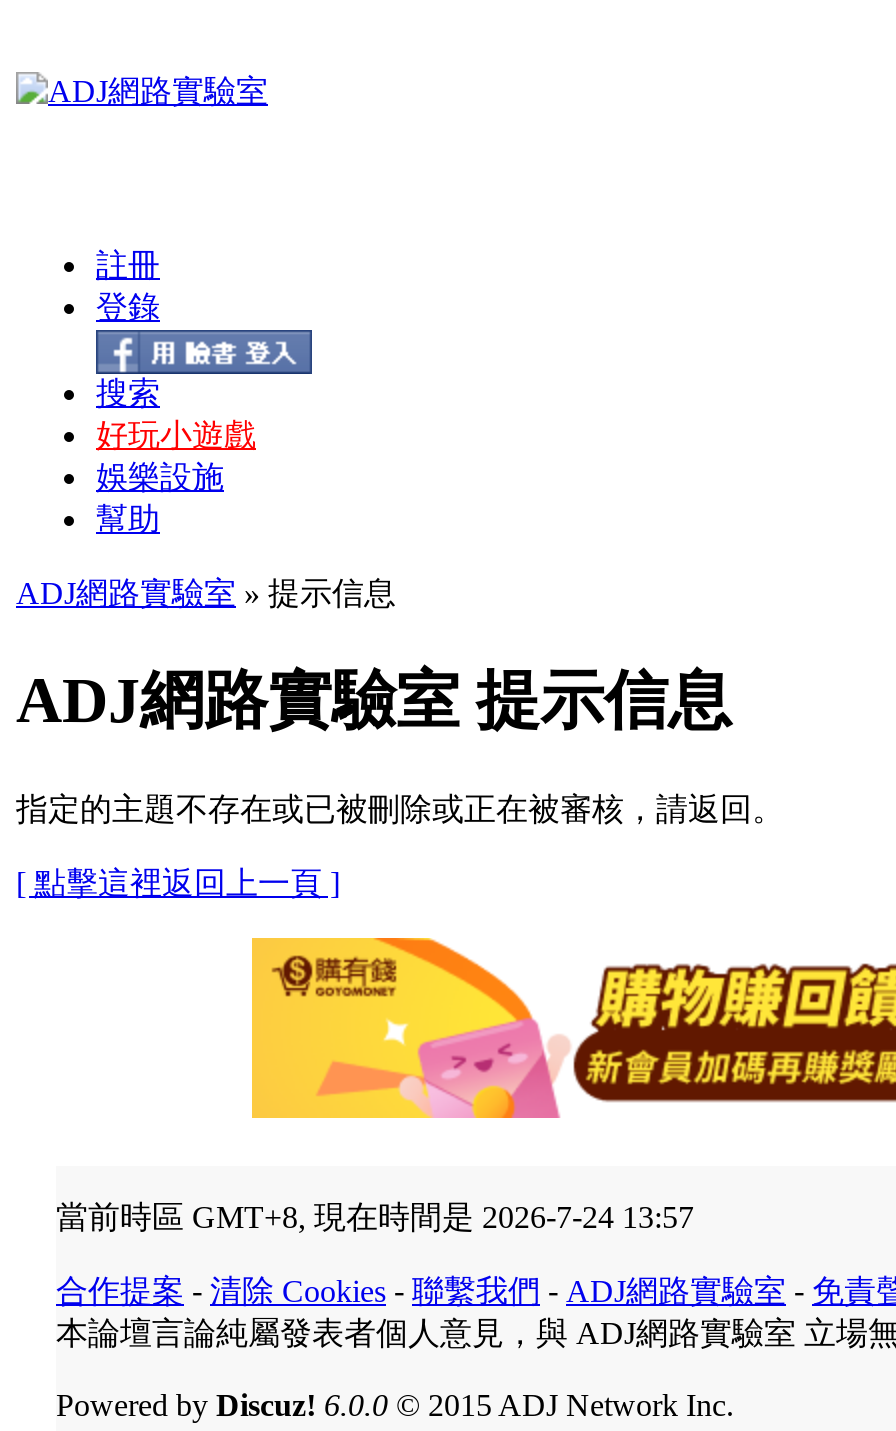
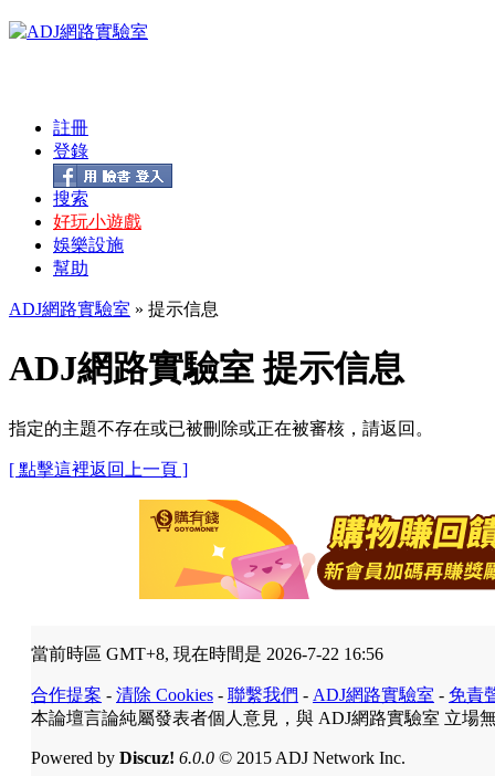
- 當前時區 GMT+8, 現在時間是 2026-7-24 13:57
+ 當前時區 GMT+8, 現在時間是 2026-7-22 16:56
